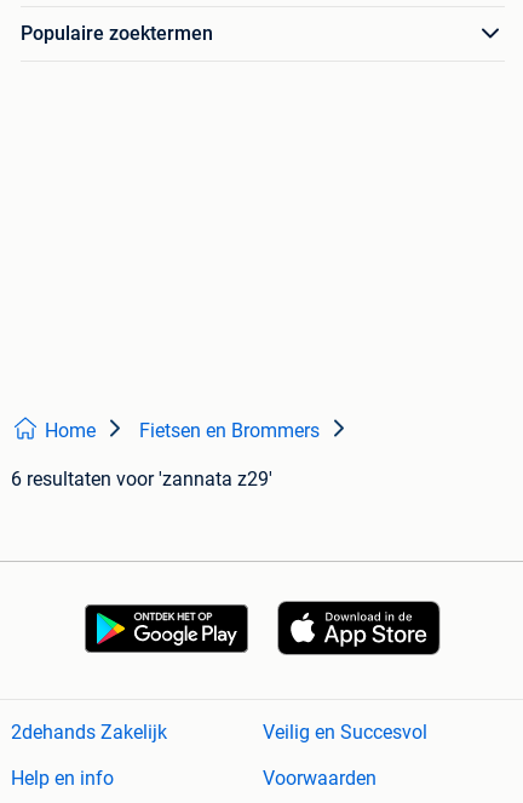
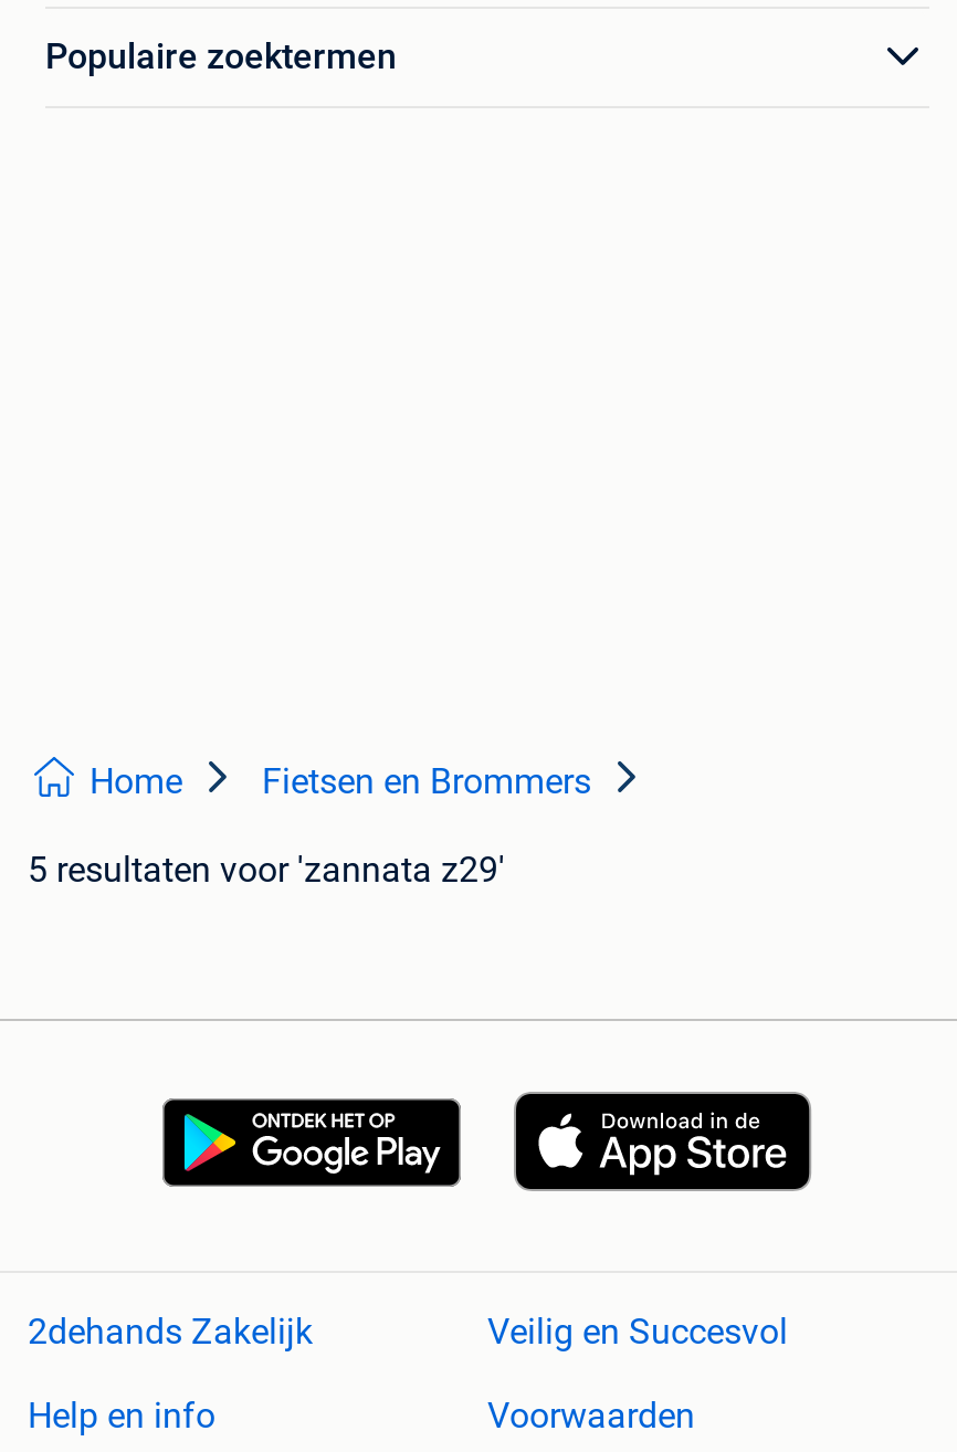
- 6 resultaten voor 'zannata z29'
+ 5 resultaten voor 'zannata z29'
